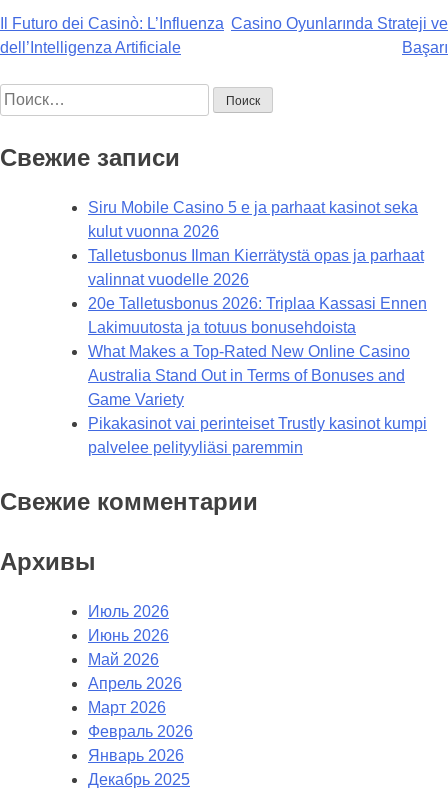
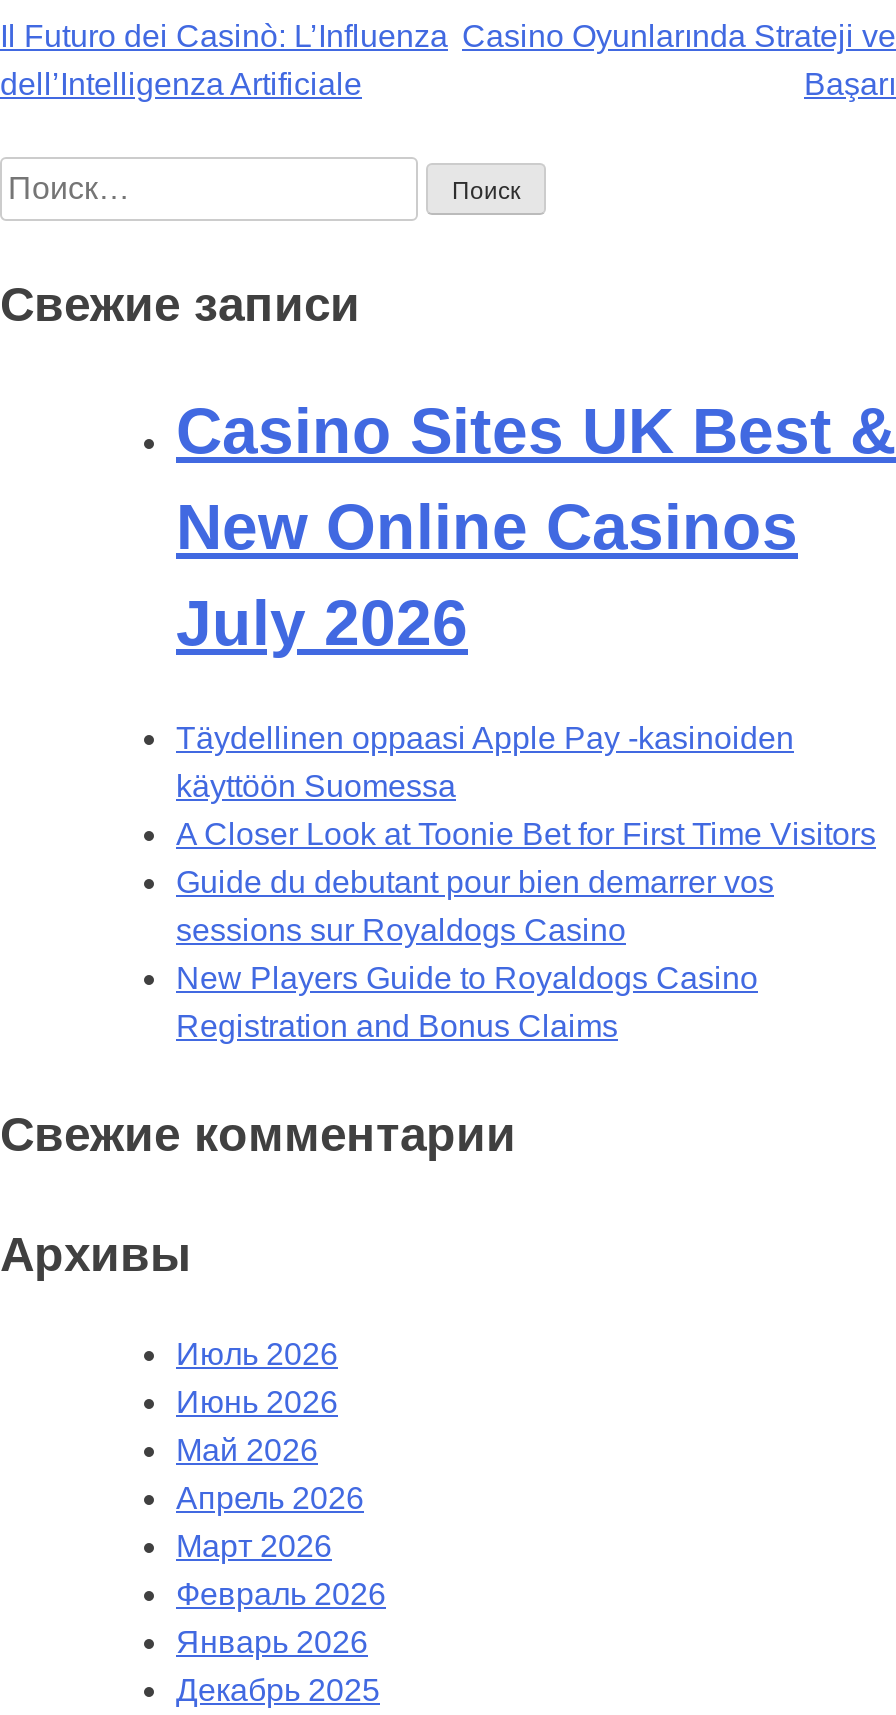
- Siru Mobile Casino 5 e ja parhaat kasinot seka
- kulut vuonna 2026
- Talletusbonus Ilman Kierrätystä opas ja parhaat
- valinnat vuodelle 2026
- 20e Talletusbonus 2026: Triplaa Kassasi Ennen
- Lakimuutosta ja totuus bonusehdoista
- What Makes a Top-Rated New Online Casino
- Australia Stand Out in Terms of Bonuses and
- Game Variety
- Pikakasinot vai perinteiset Trustly kasinot kumpi
- palvelee pelityyliäsi paremmin
+ Casino Sites UK Best &
+ New Online Casinos
+ July 2026
+ Täydellinen oppaasi Apple Pay -kasinoiden
+ käyttöön Suomessa
+ A Closer Look at Toonie Bet for First Time Visitors
+ Guide du debutant pour bien demarrer vos
+ sessions sur Royaldogs Casino
+ New Players Guide to Royaldogs Casino
+ Registration and Bonus Claims
